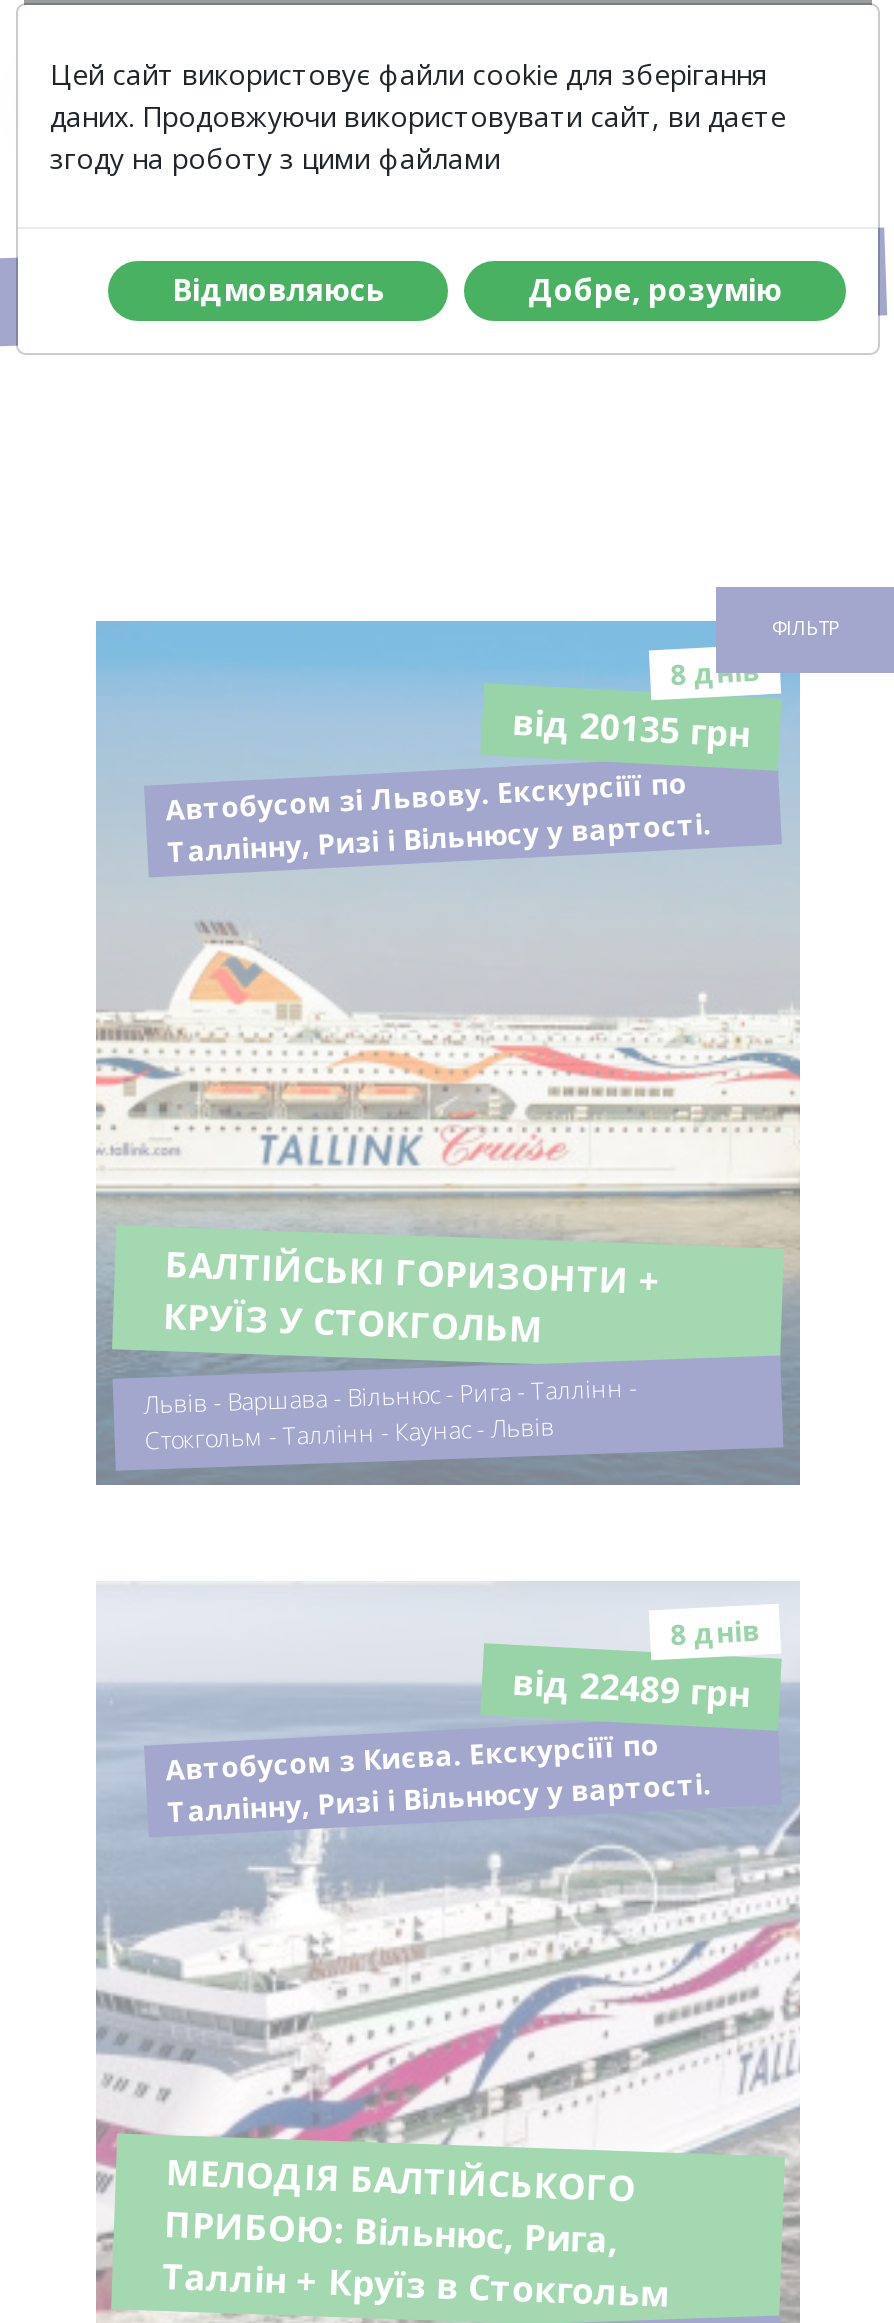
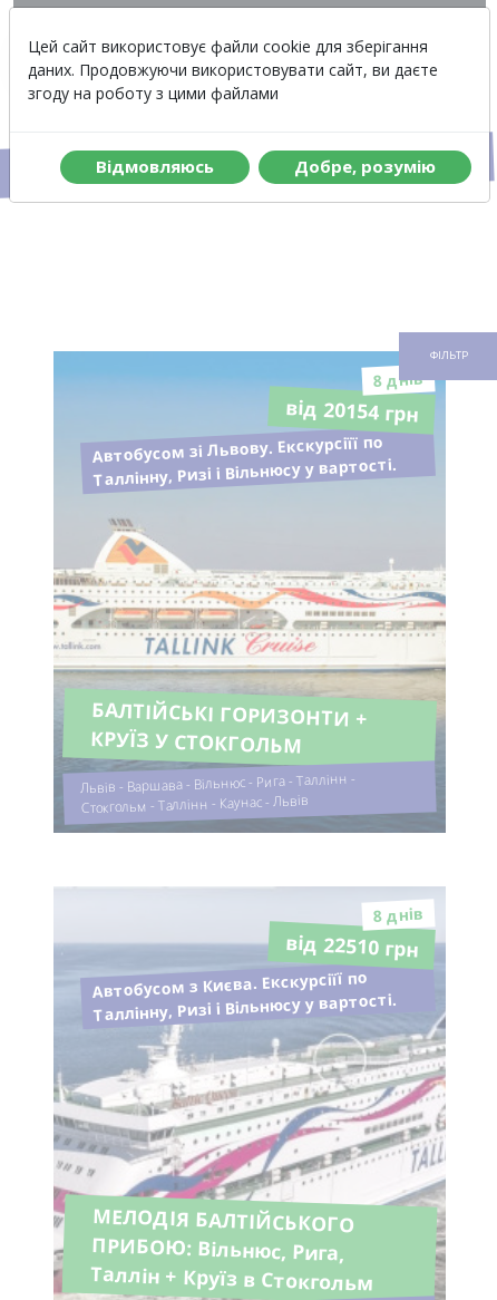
- від 20135 грн
+ від 20154 грн

- від 22489 грн
+ від 22510 грн
